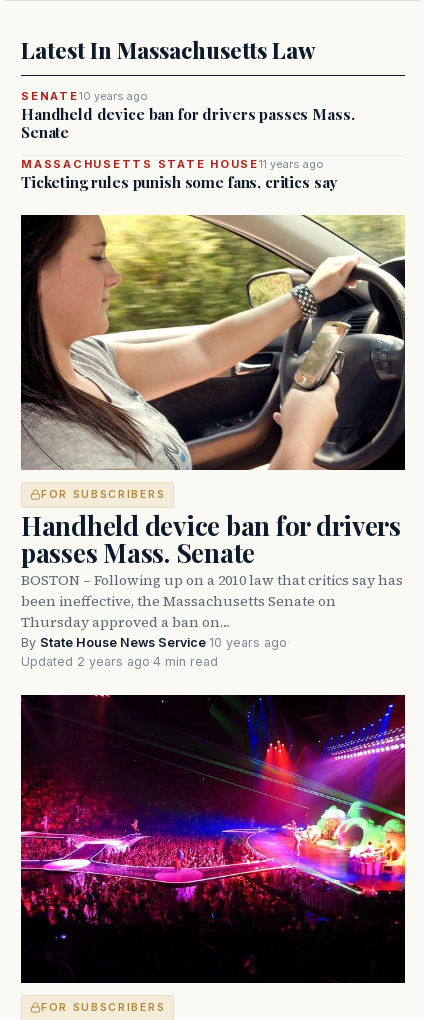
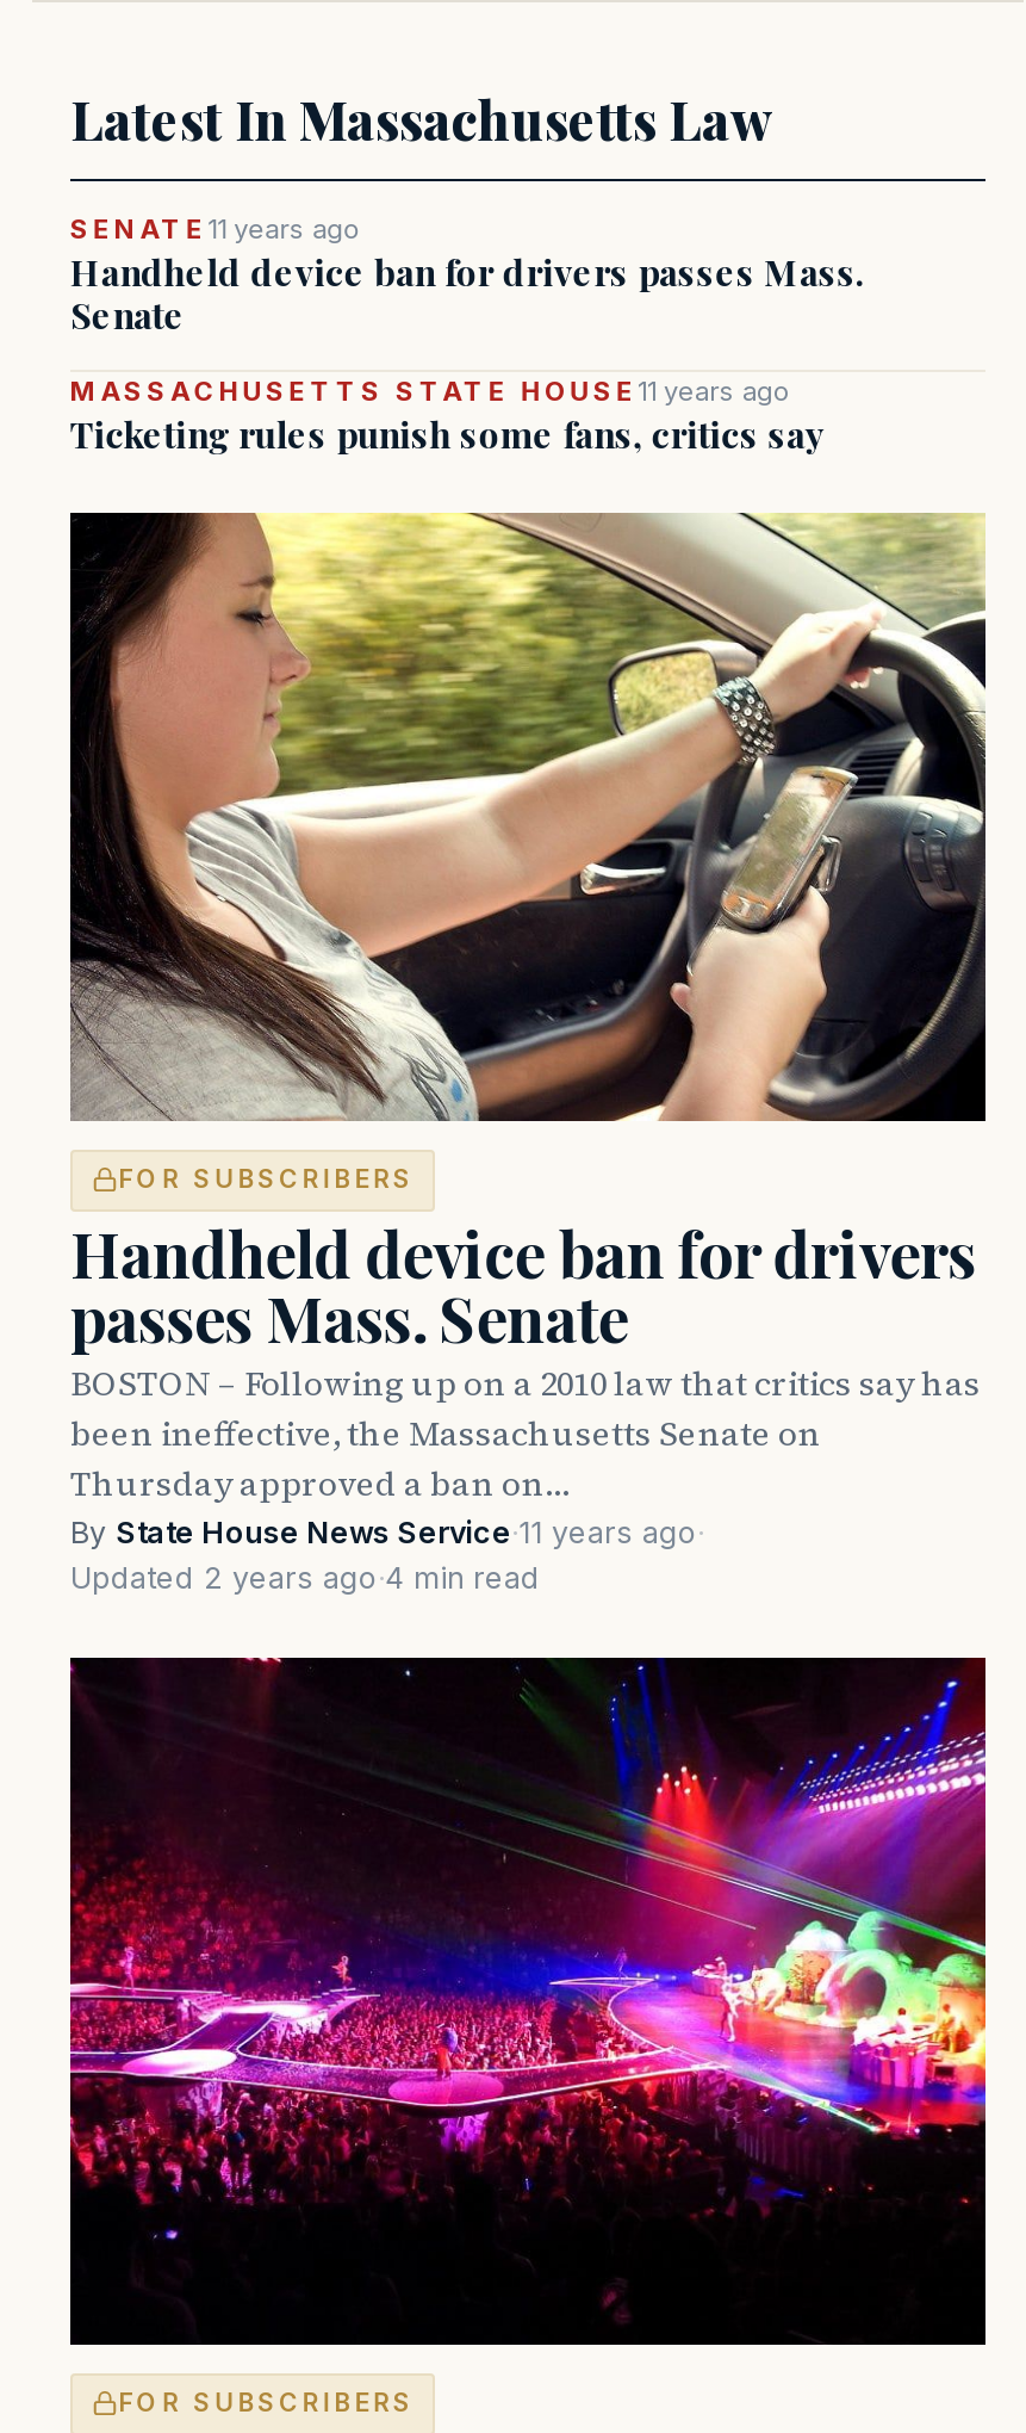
- SENATE 10 years ago
+ SENATE 11 years ago

- By State House News Service · 10 years ago ·
+ By State House News Service · 11 years ago ·
